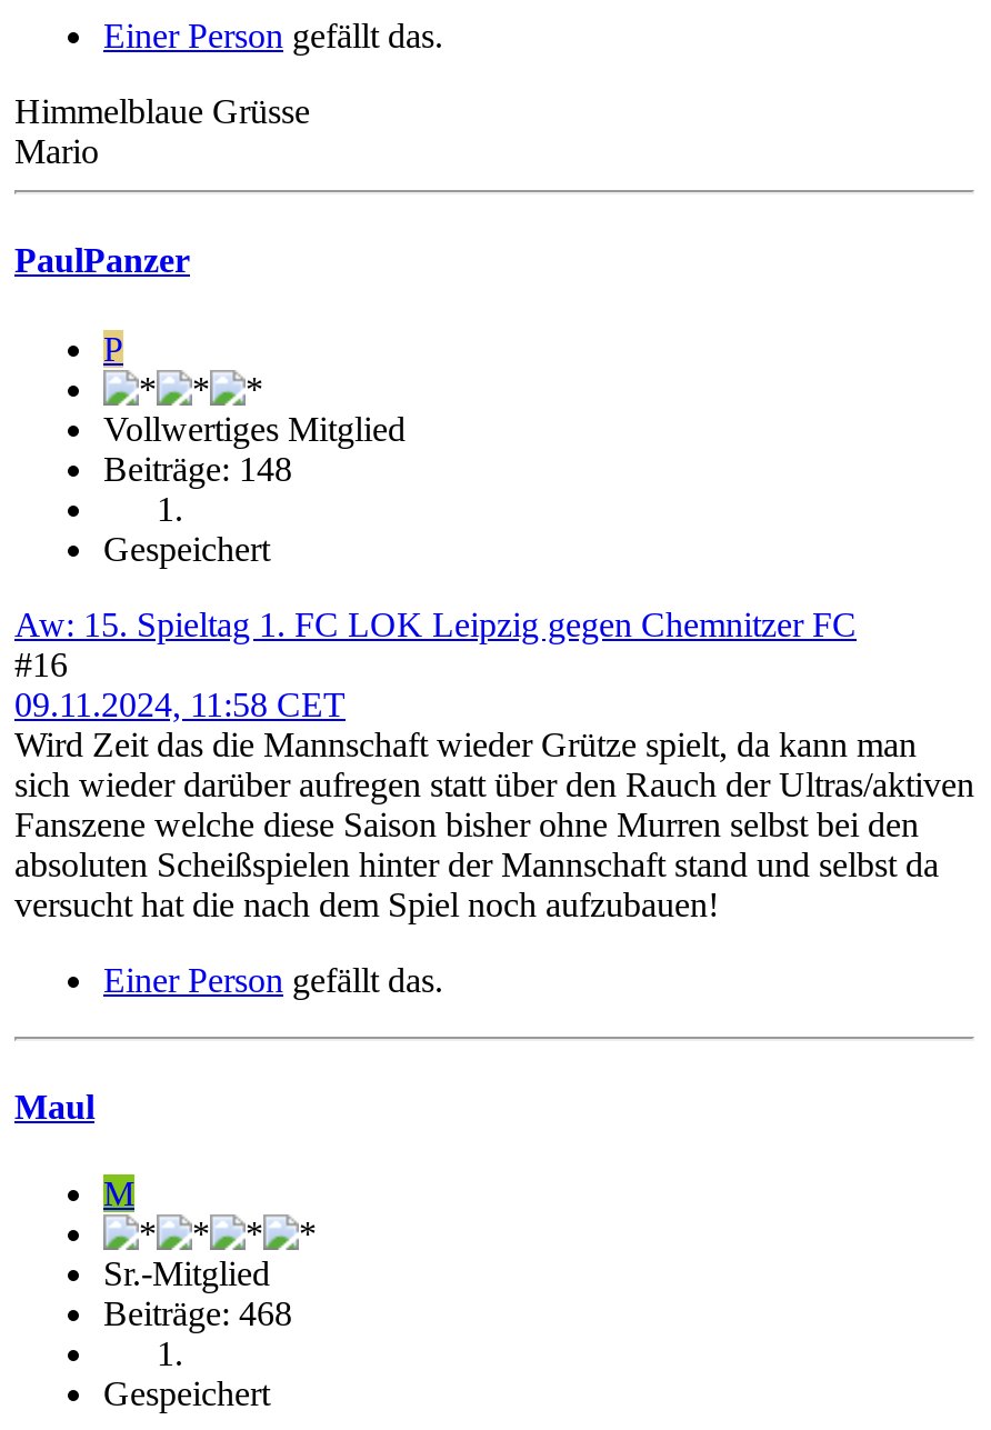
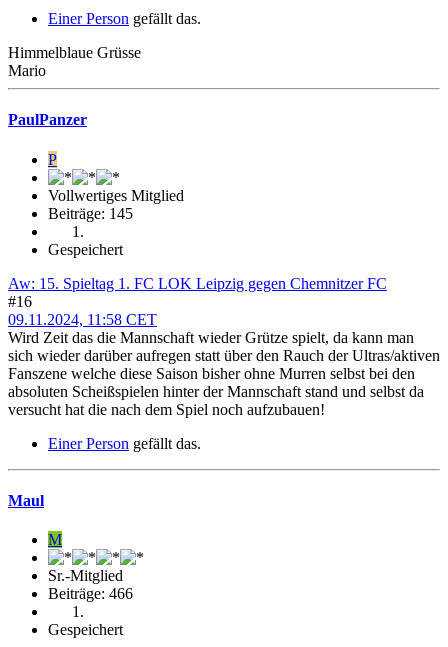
- Beiträge: 148
+ Beiträge: 145

- Beiträge: 468
+ Beiträge: 466
